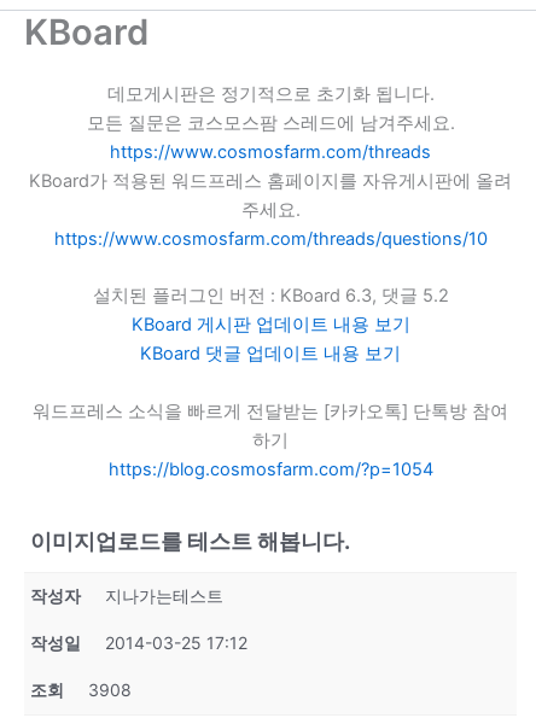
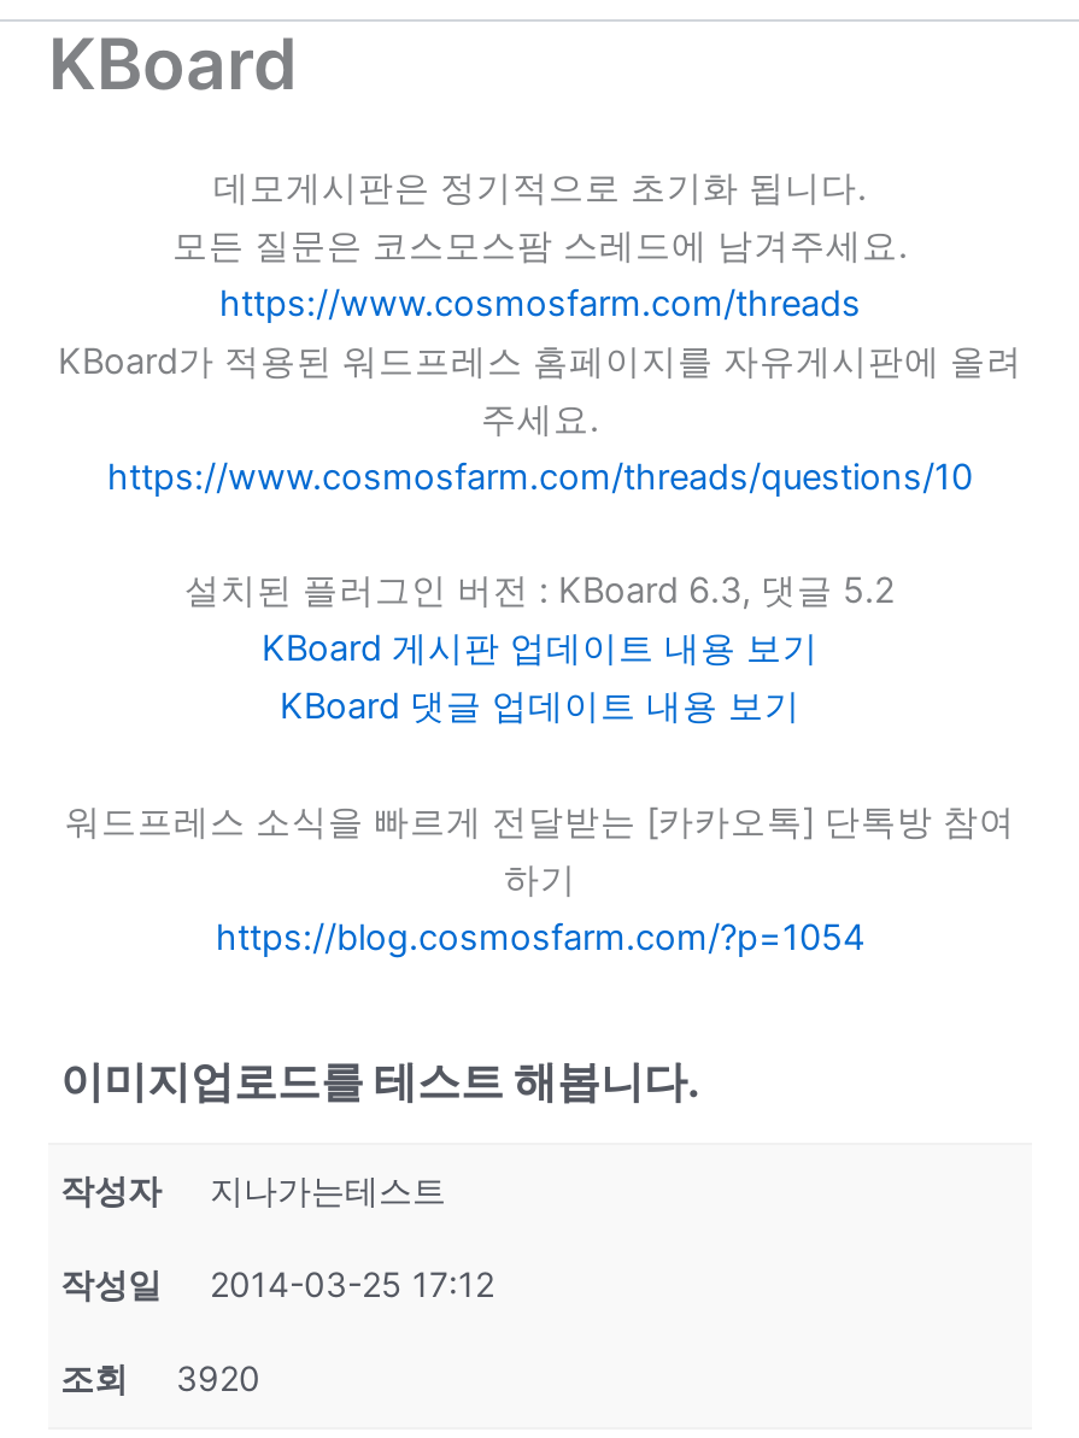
- 조회 3908
+ 조회 3920
